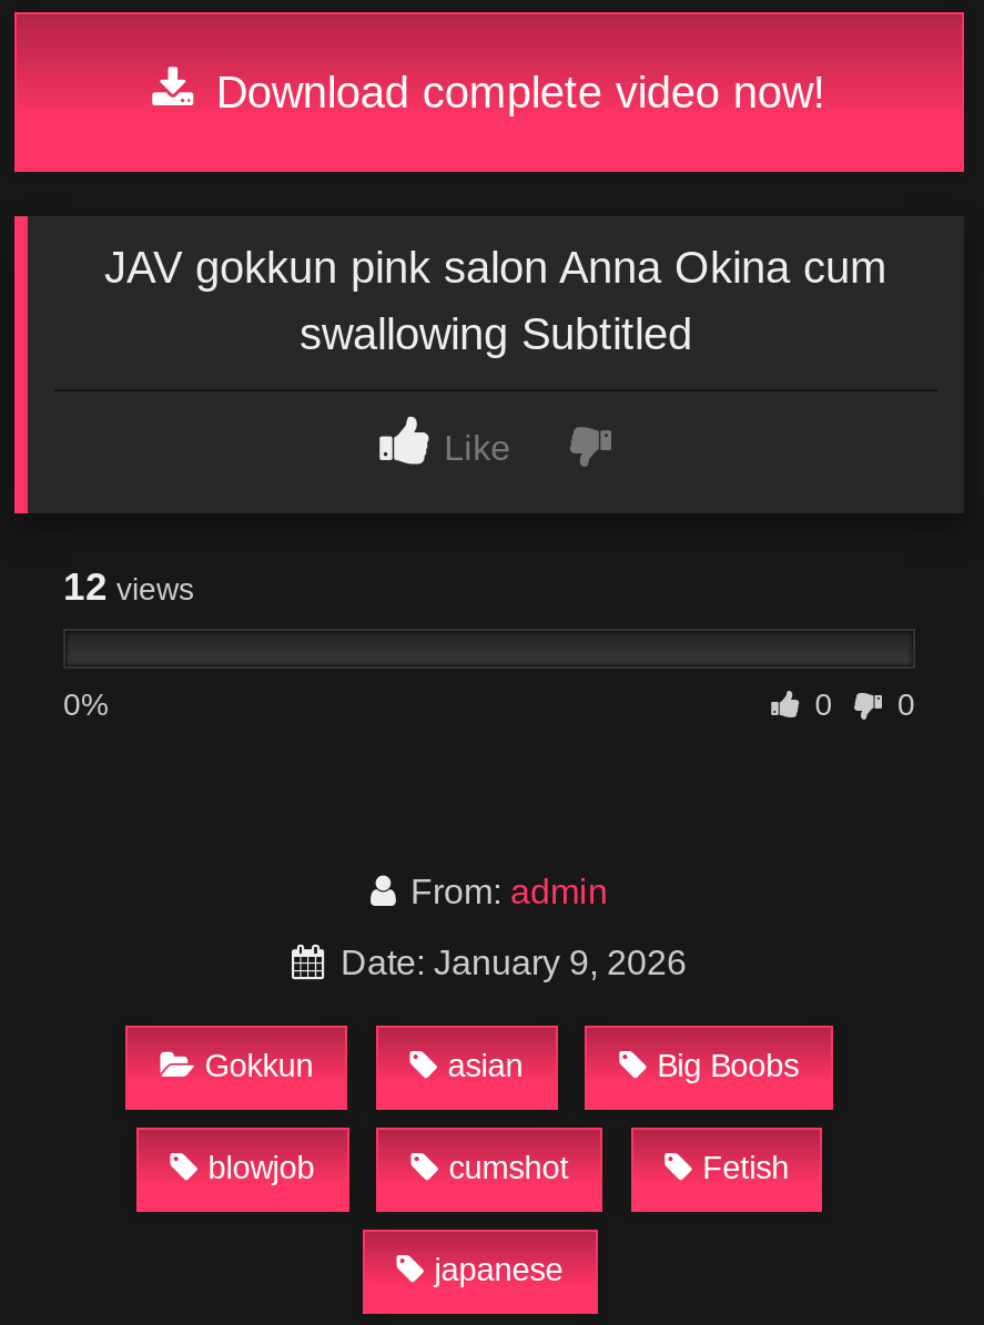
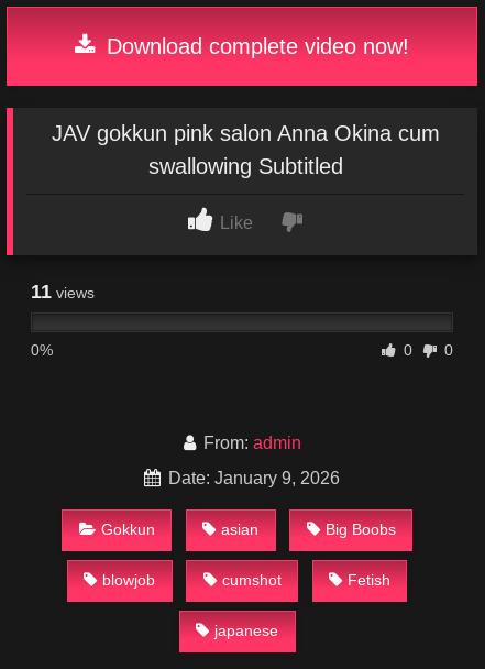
- 12 views
+ 11 views
